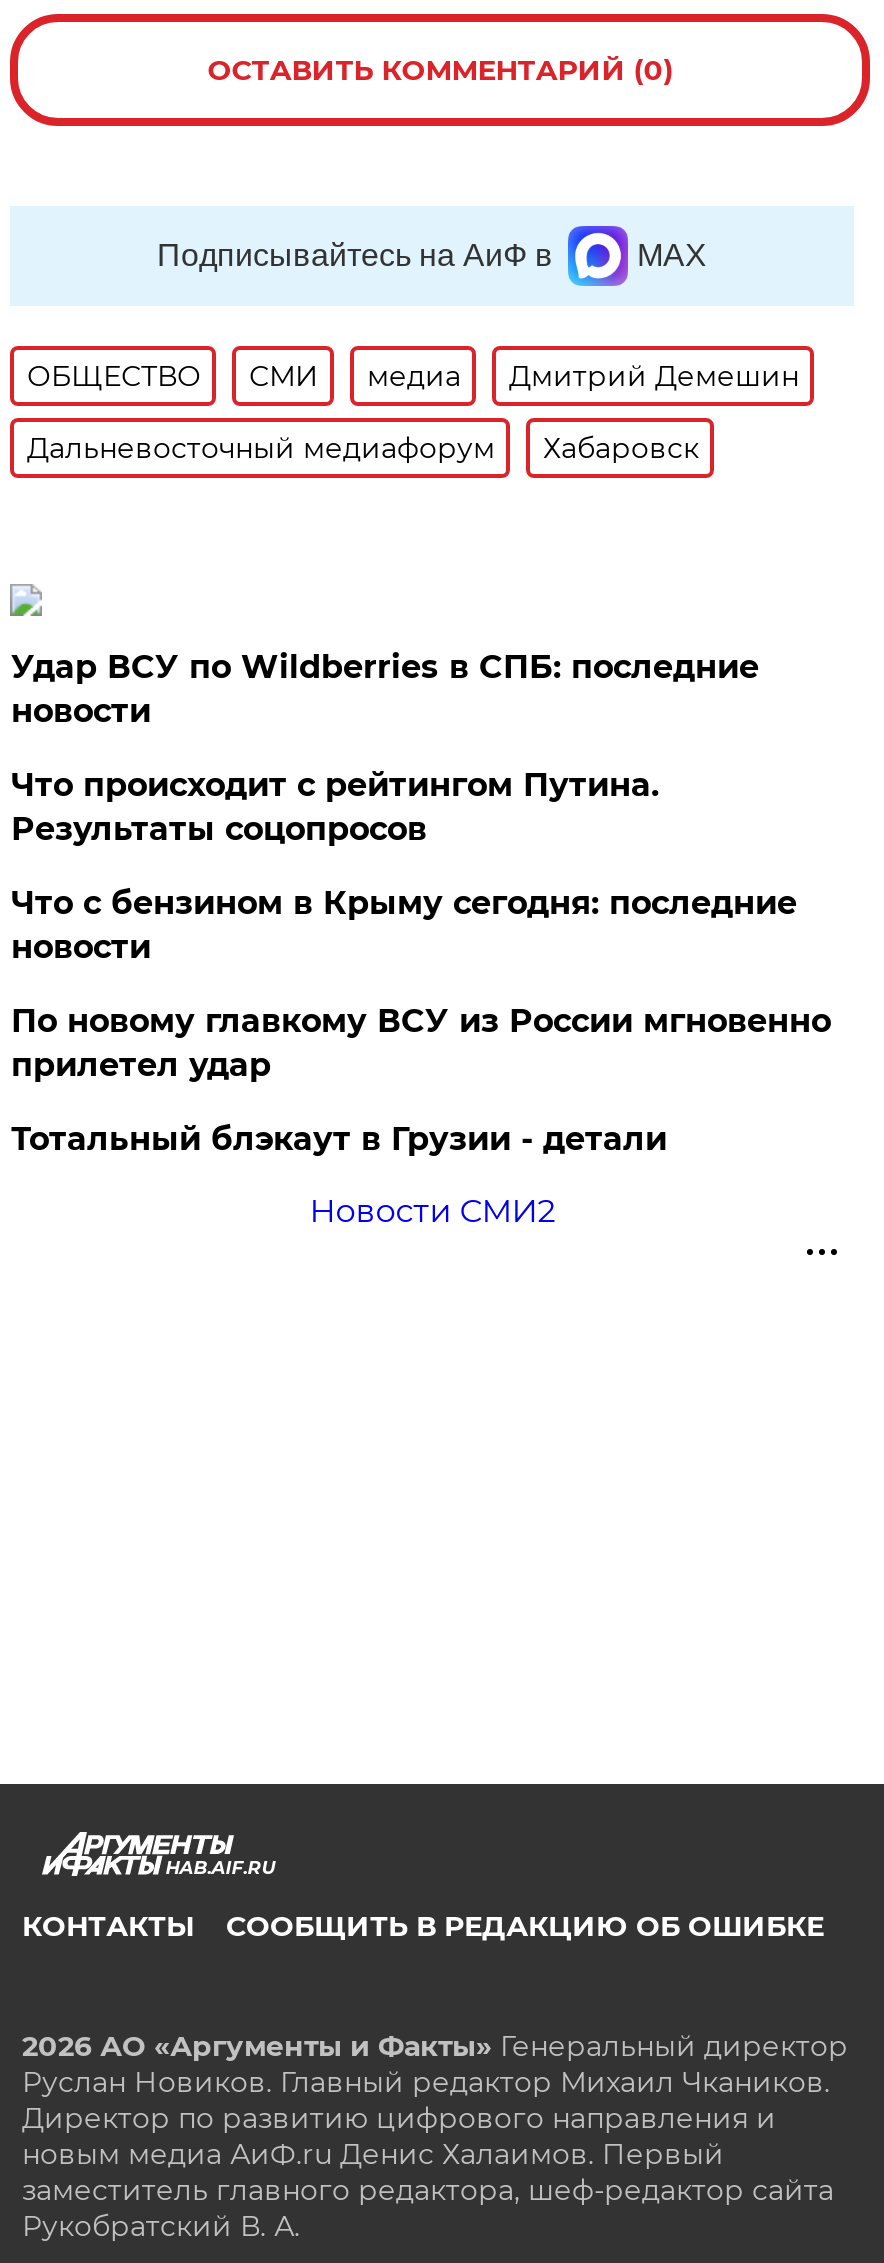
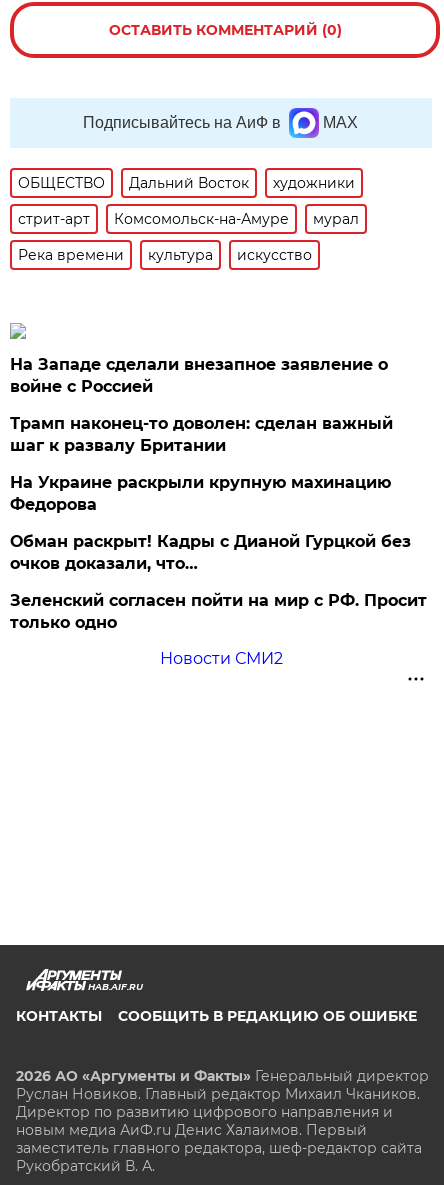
- СМИ
- медиа
- Дмитрий Демешин
- Дальневосточный медиафорум
- Хабаровск
+ Дальний Восток
+ художники
+ стрит-арт
+ Комсомольск-на-Амуре
+ мурал
+ Река времени
+ культура
+ искусство

- Удар ВСУ по Wildberries в СПБ: последние
- новости
- Что происходит с рейтингом Путина.
- Результаты соцопросов
- Что с бензином в Крыму сегодня: последние
- новости
- По новому главкому ВСУ из России мгновенно
- прилетел удар
- Тотальный блэкаут в Грузии - детали
+ На Западе сделали внезапное заявление о
+ войне с Россией
+ Трамп наконец-то доволен: сделан важный
+ шаг к развалу Британии
+ На Украине раскрыли крупную махинацию
+ Федорова
+ Обман раскрыт! Кадры с Дианой Гурцкой без
+ очков доказали, что…
+ Зеленский согласен пойти на мир с РФ. Просит
+ только одно
